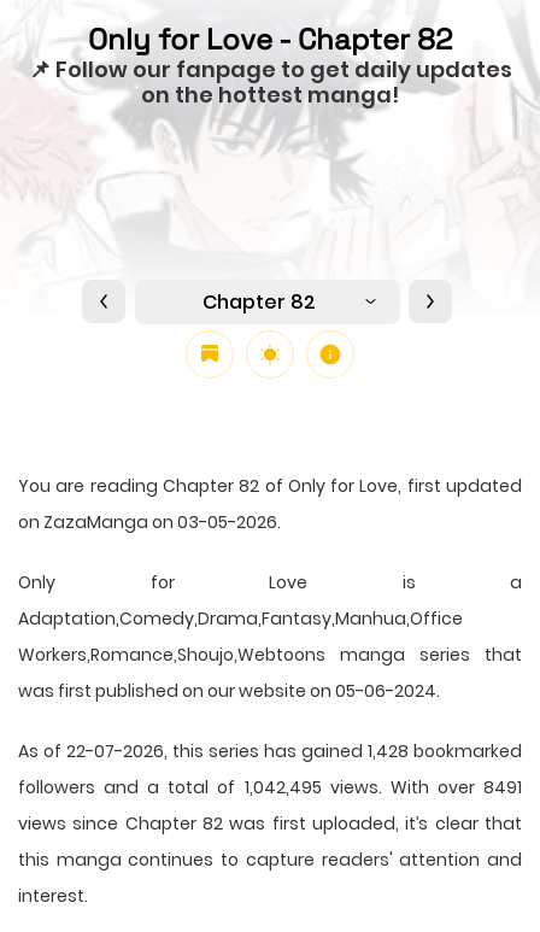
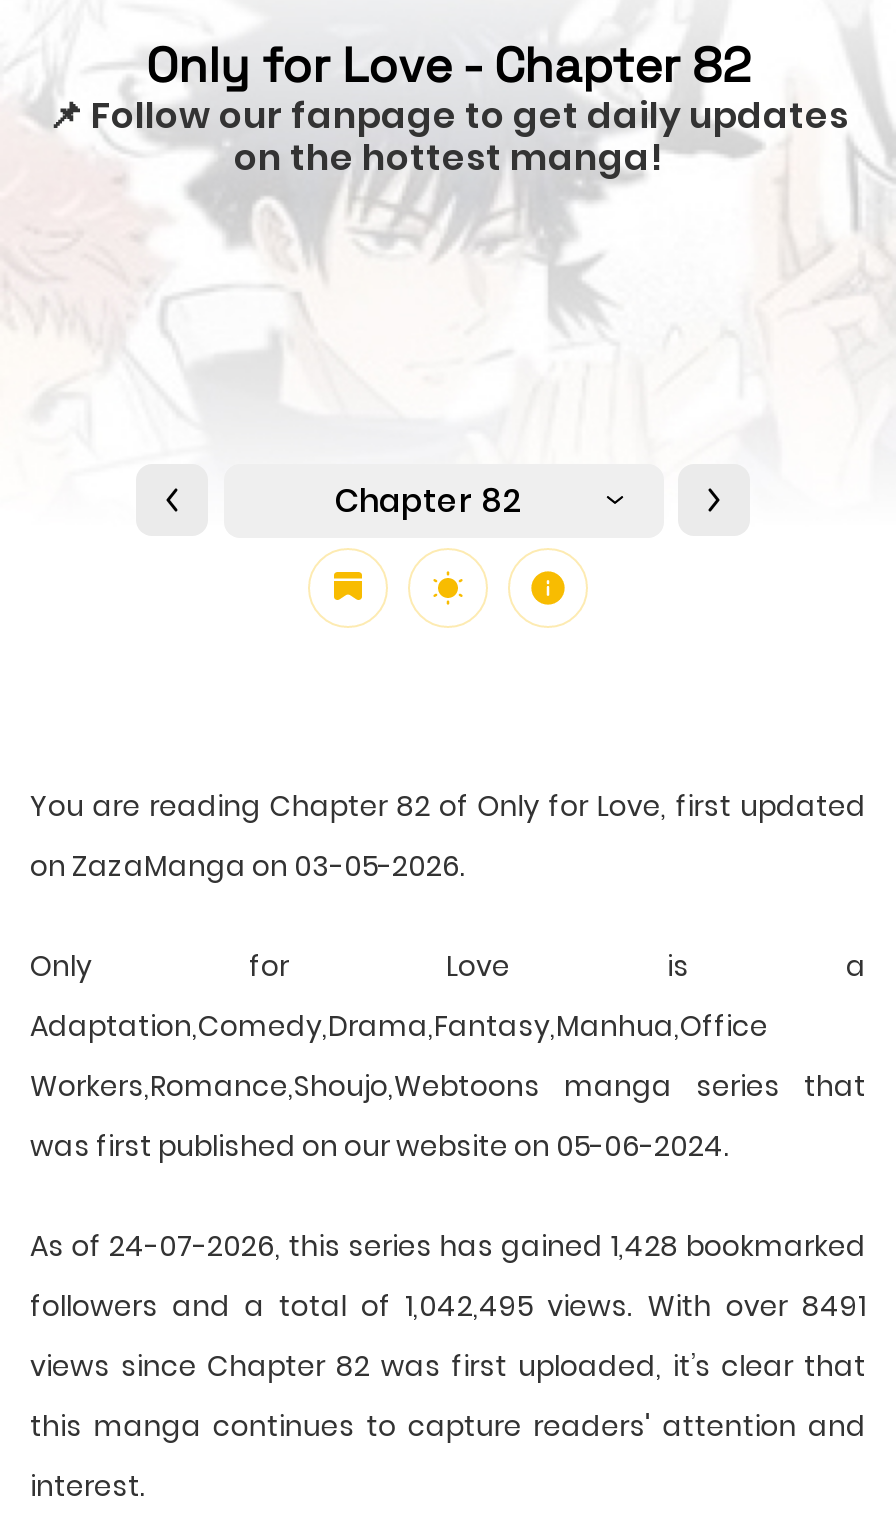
- As of 22-07-2026, this series has gained 1,428 bookmarked
+ As of 24-07-2026, this series has gained 1,428 bookmarked
